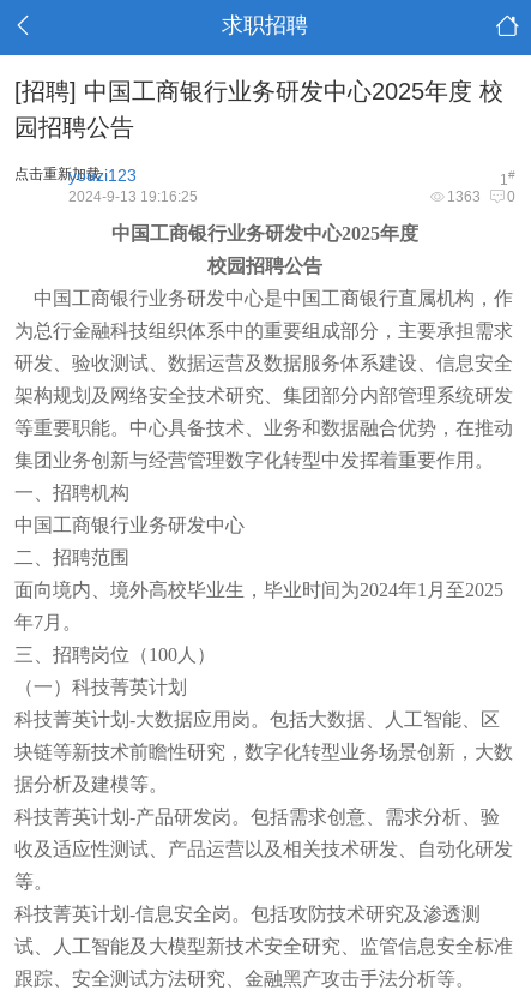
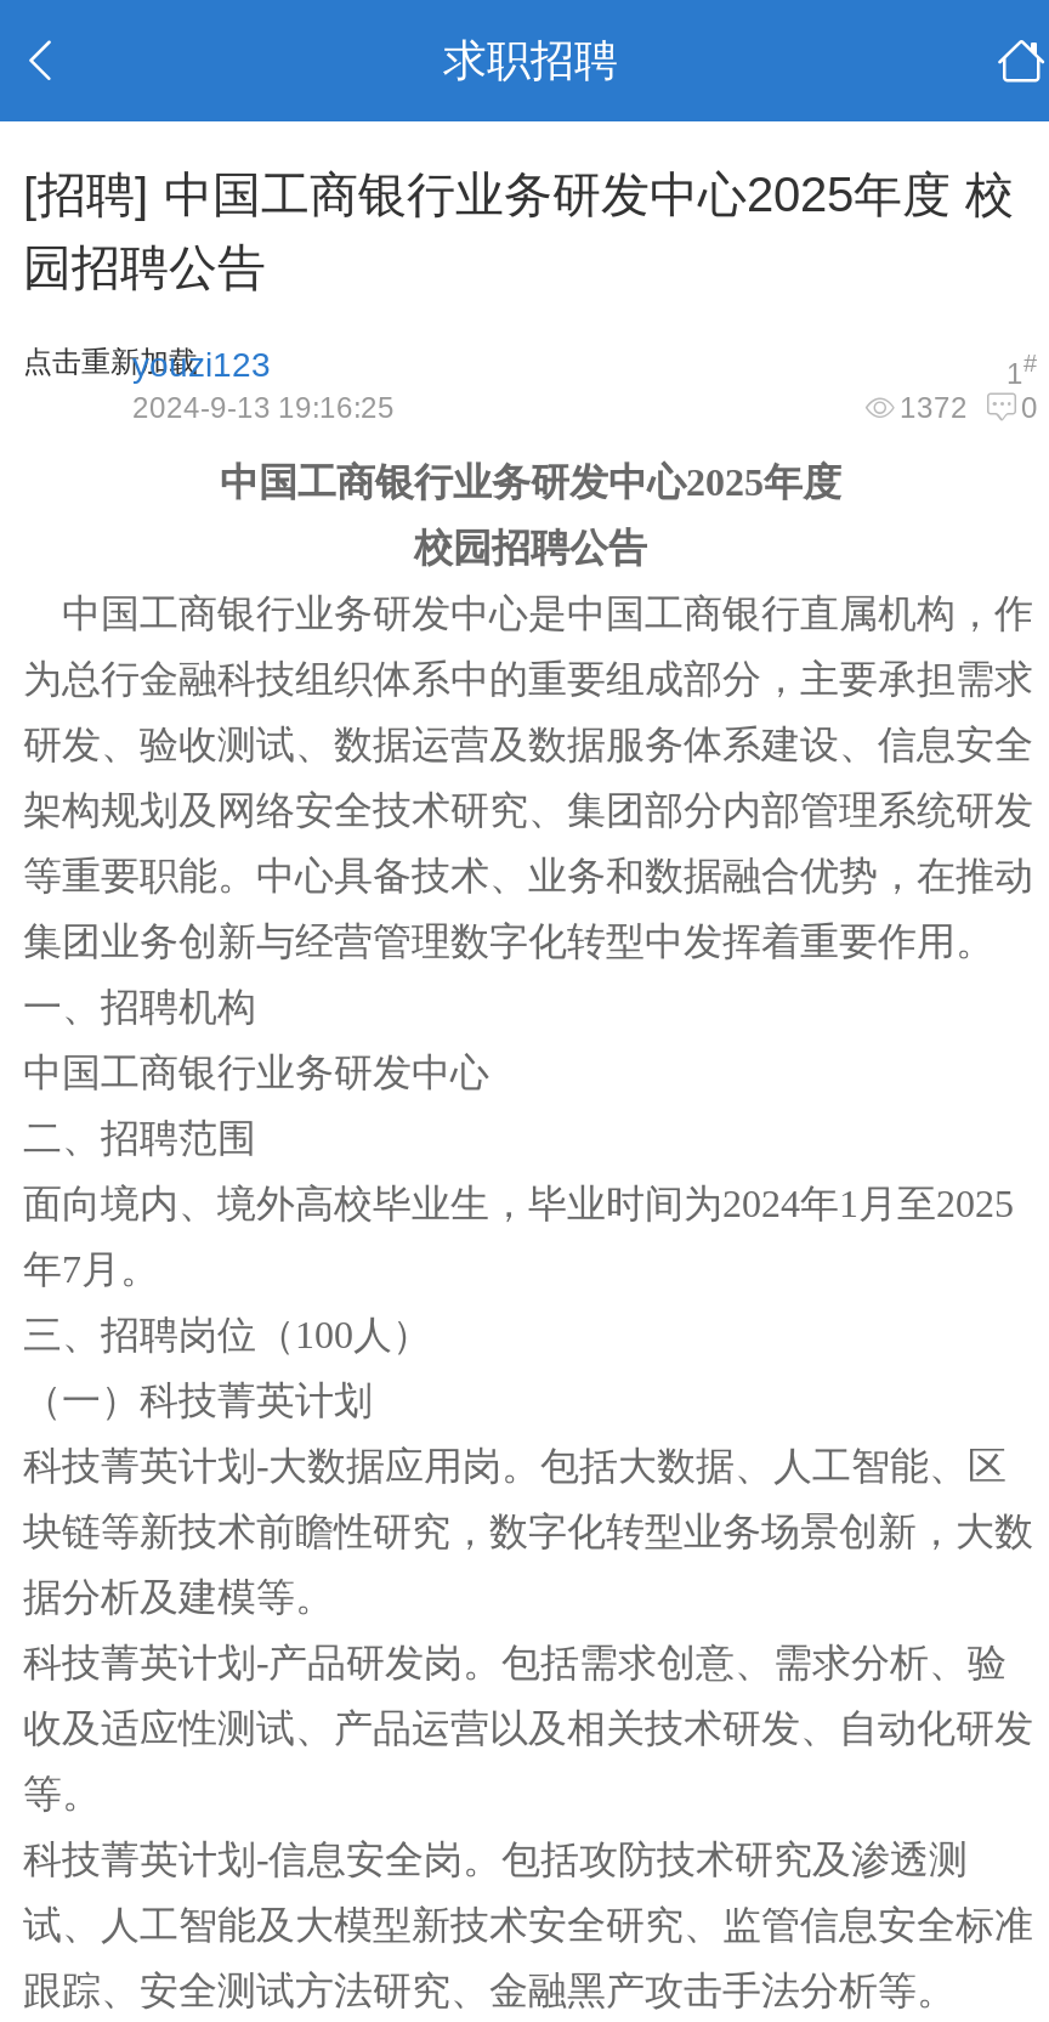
- 1363 0
+ 1372 0
